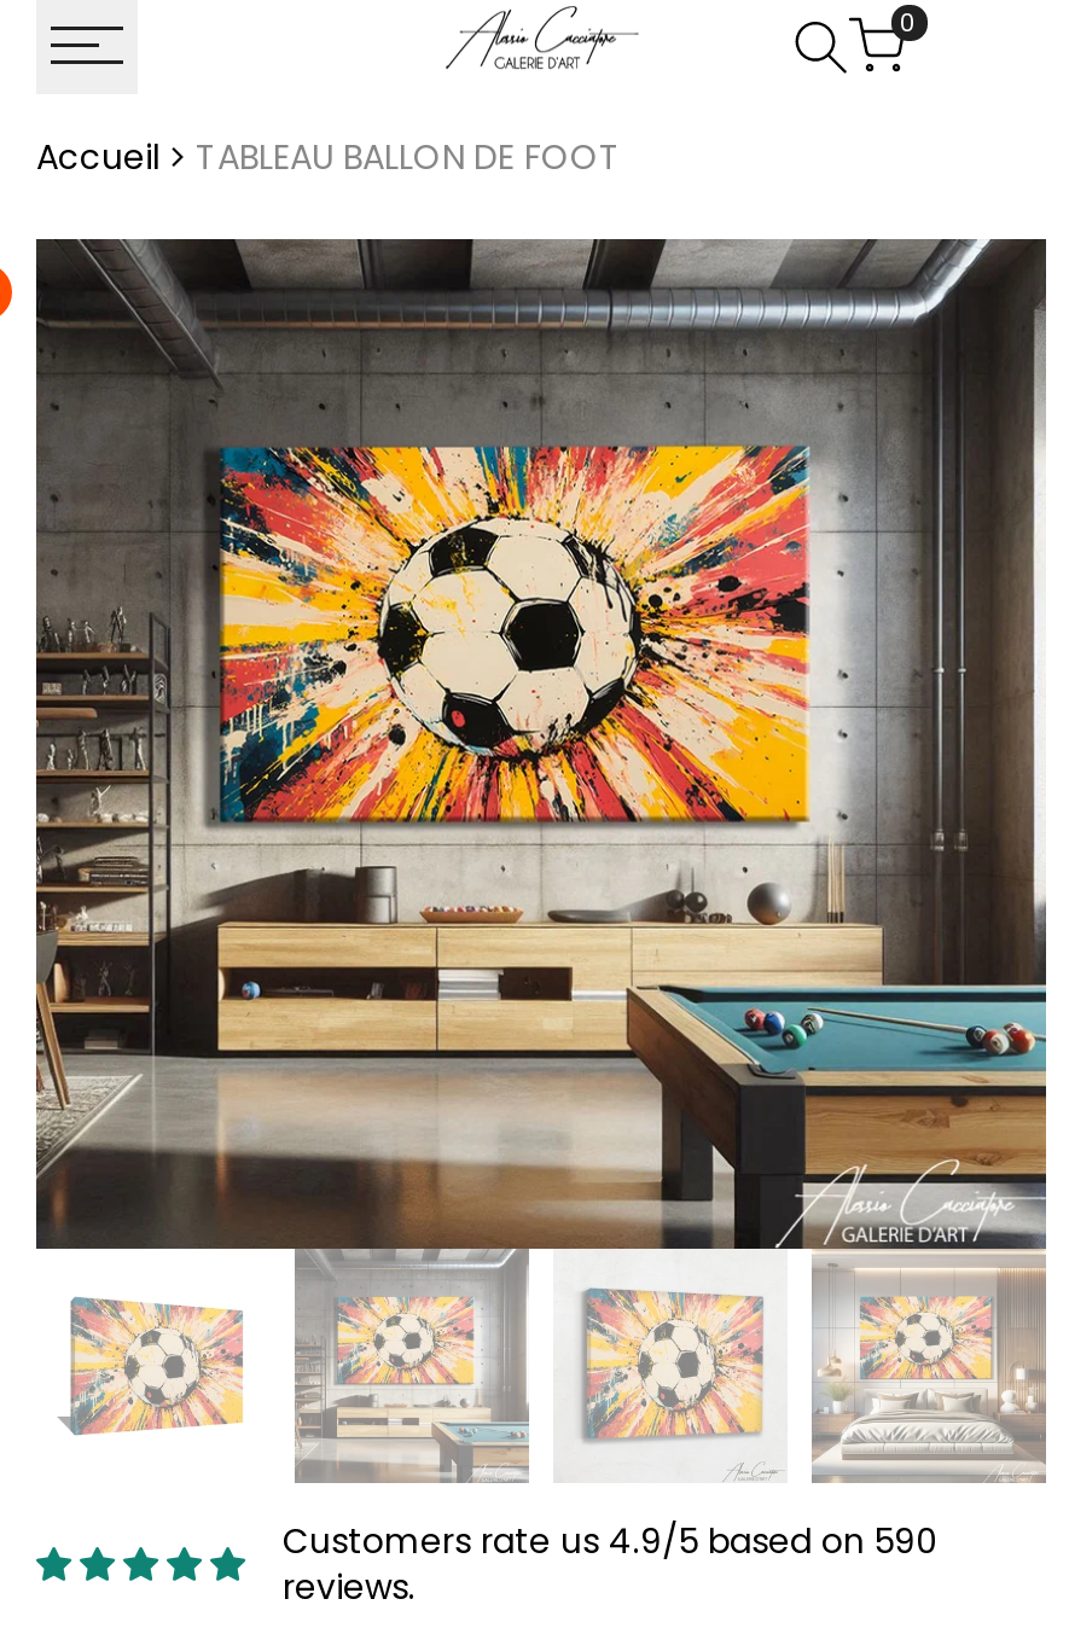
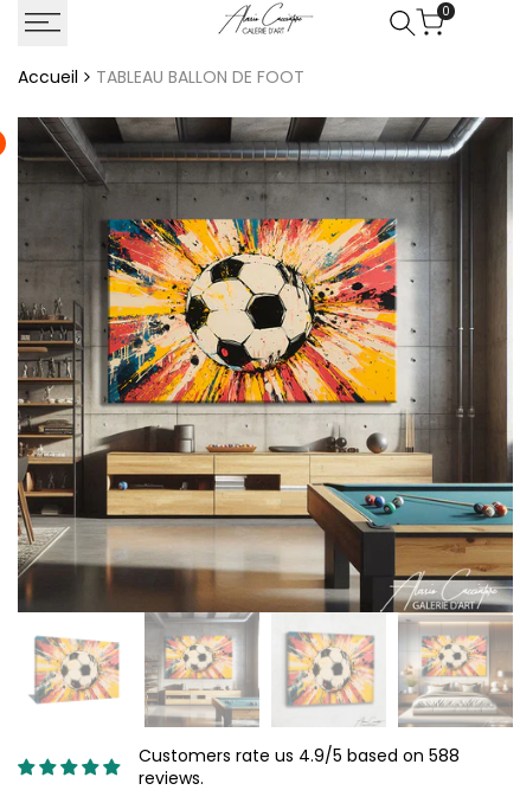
- Customers rate us 4.9/5 based on 590
+ Customers rate us 4.9/5 based on 588
